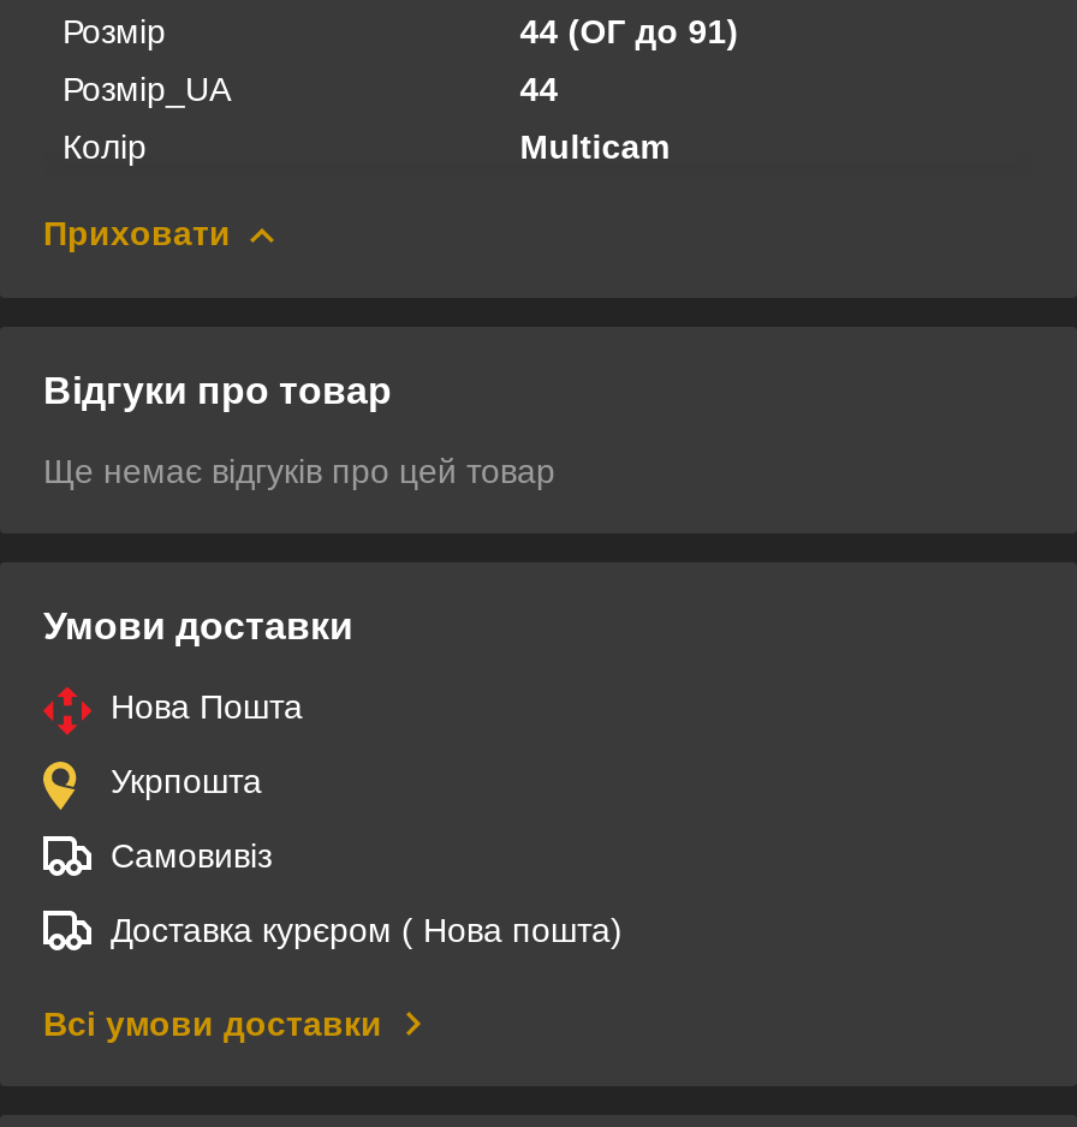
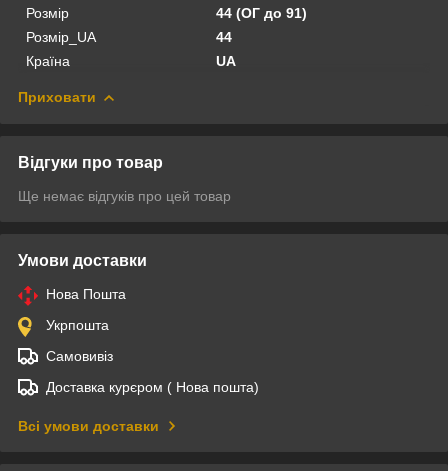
- Колір
- Multicam
+ Країна
+ UA
